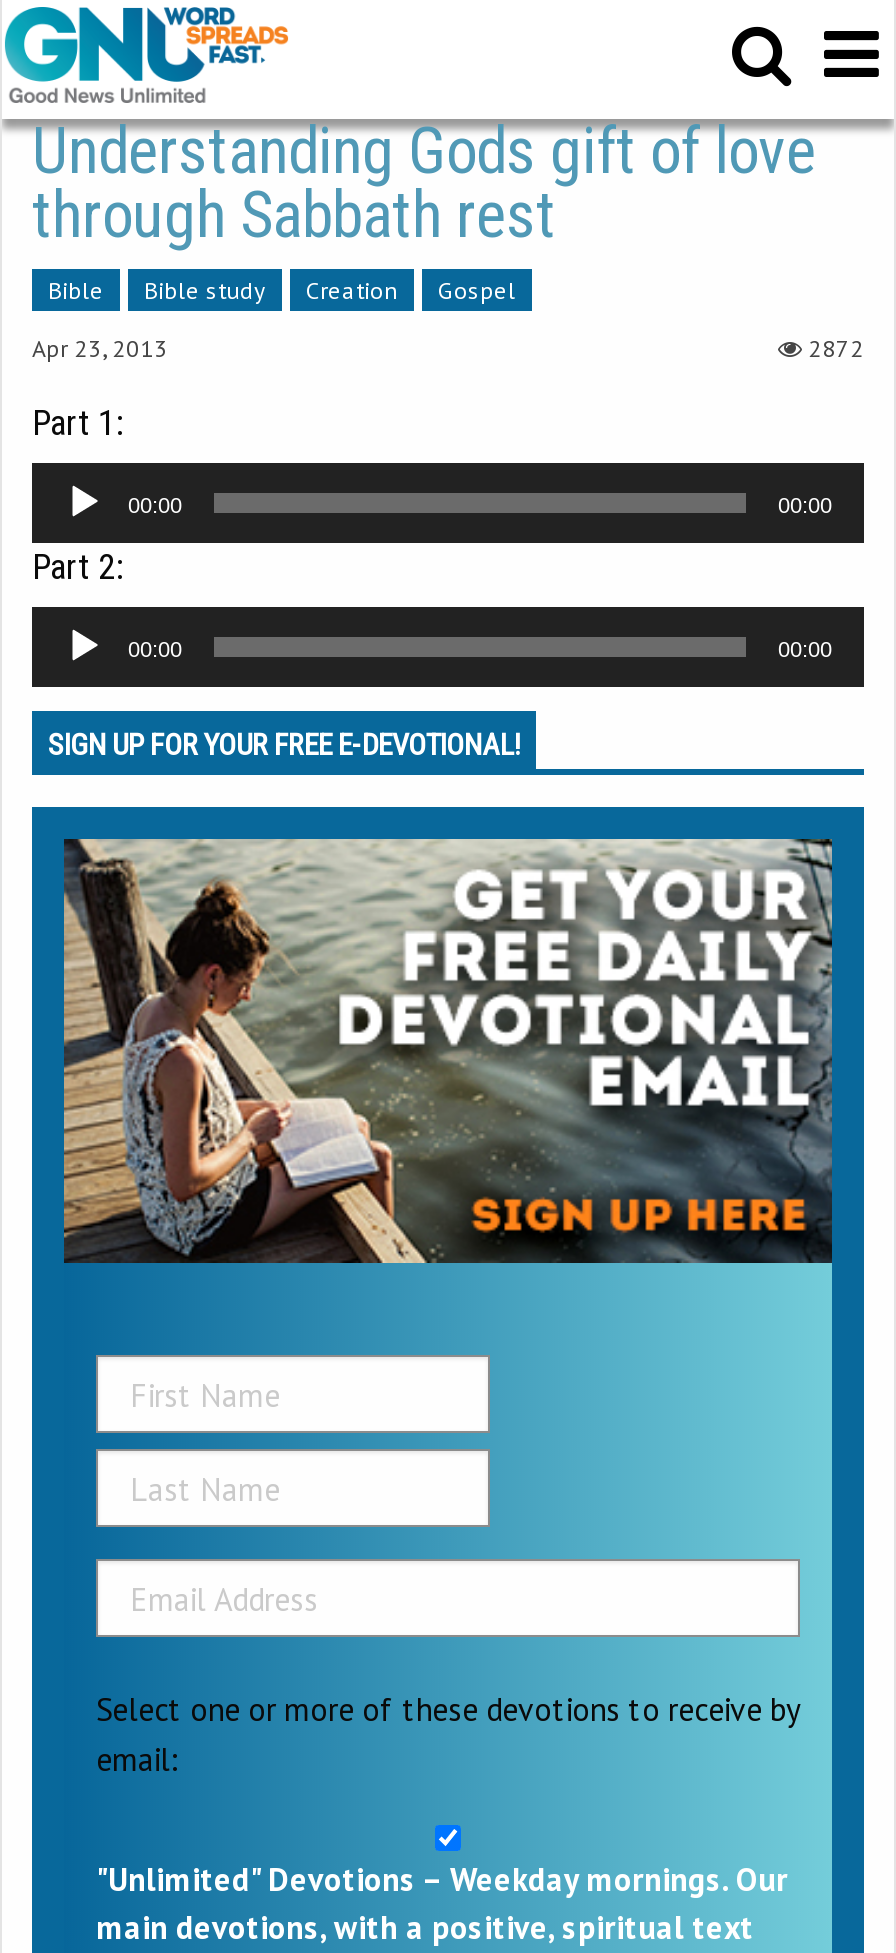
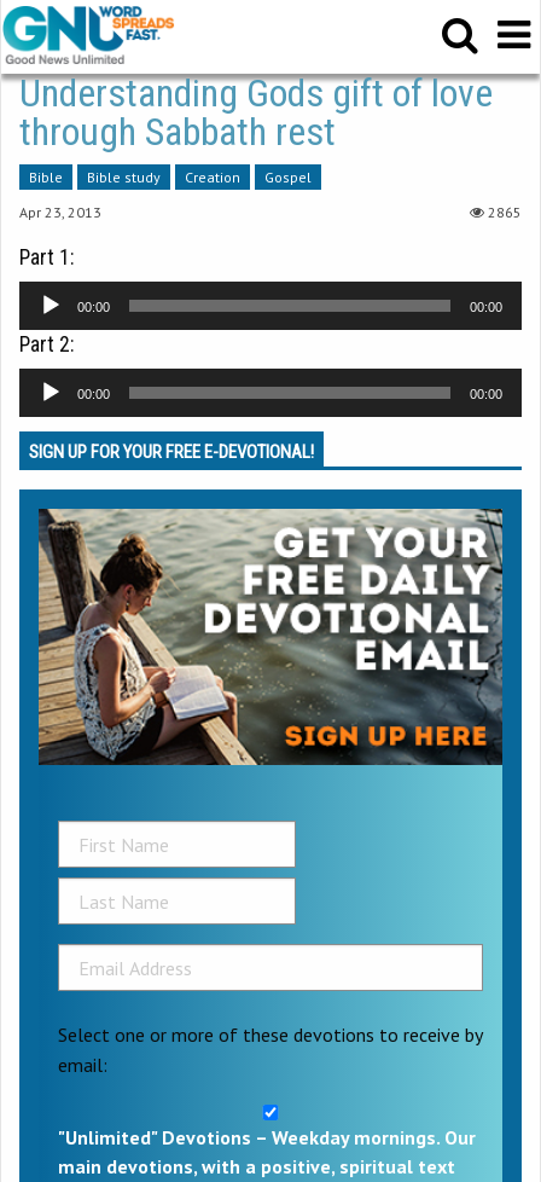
- 2872
+ 2865
